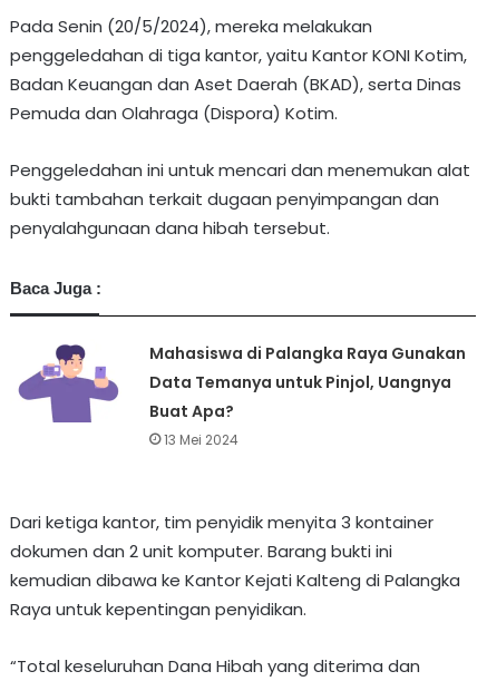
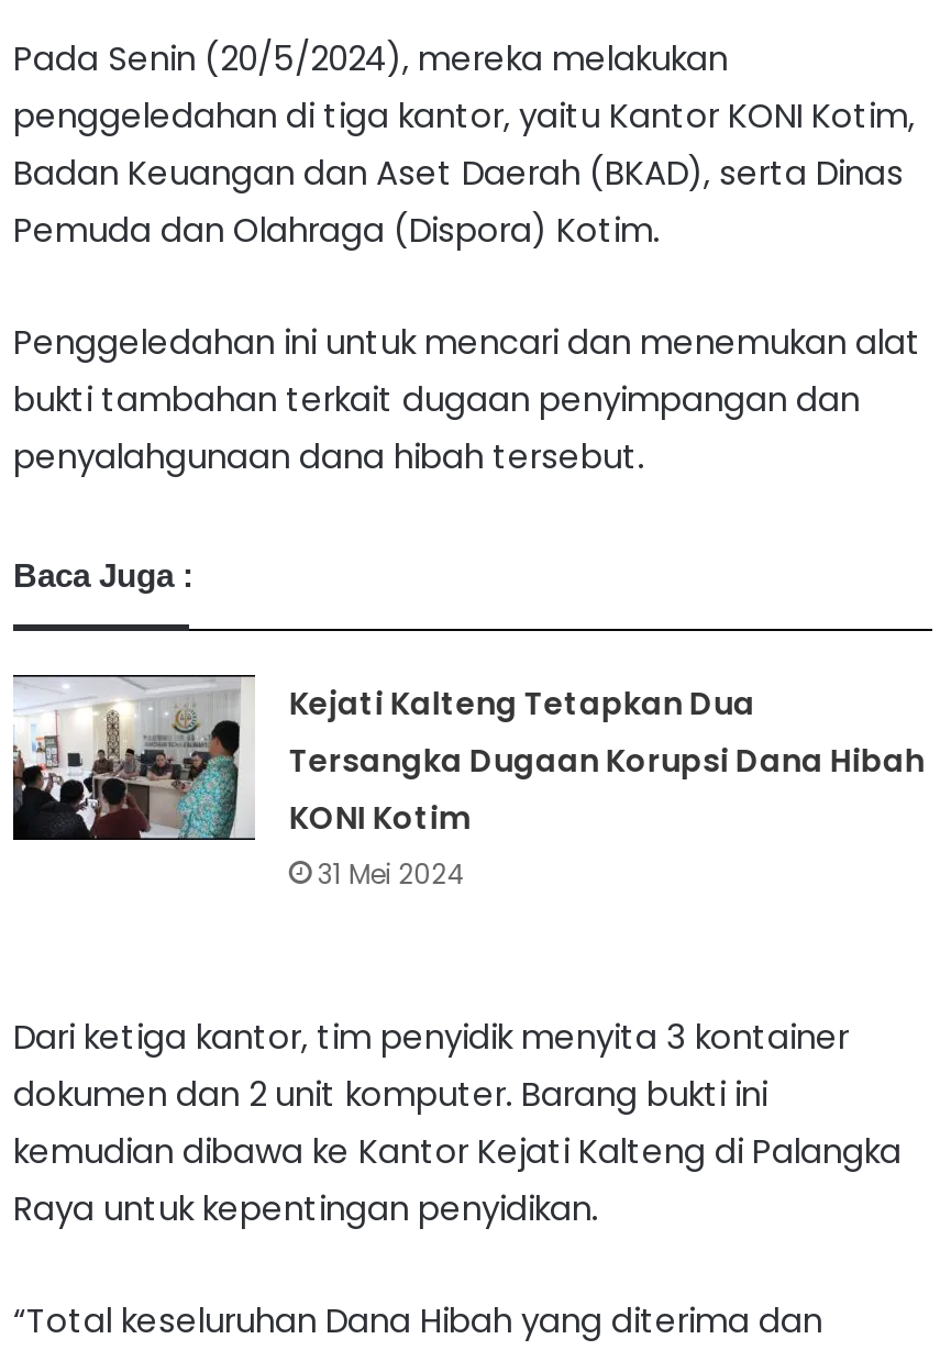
- [image]
- Mahasiswa di Palangka Raya Gunakan
- Data Temanya untuk Pinjol, Uangnya
- Buat Apa?
- 13 Mei 2024
+ [image]
+ Kejati Kalteng Tetapkan Dua
+ Tersangka Dugaan Korupsi Dana Hibah
+ KONI Kotim
+ 31 Mei 2024
